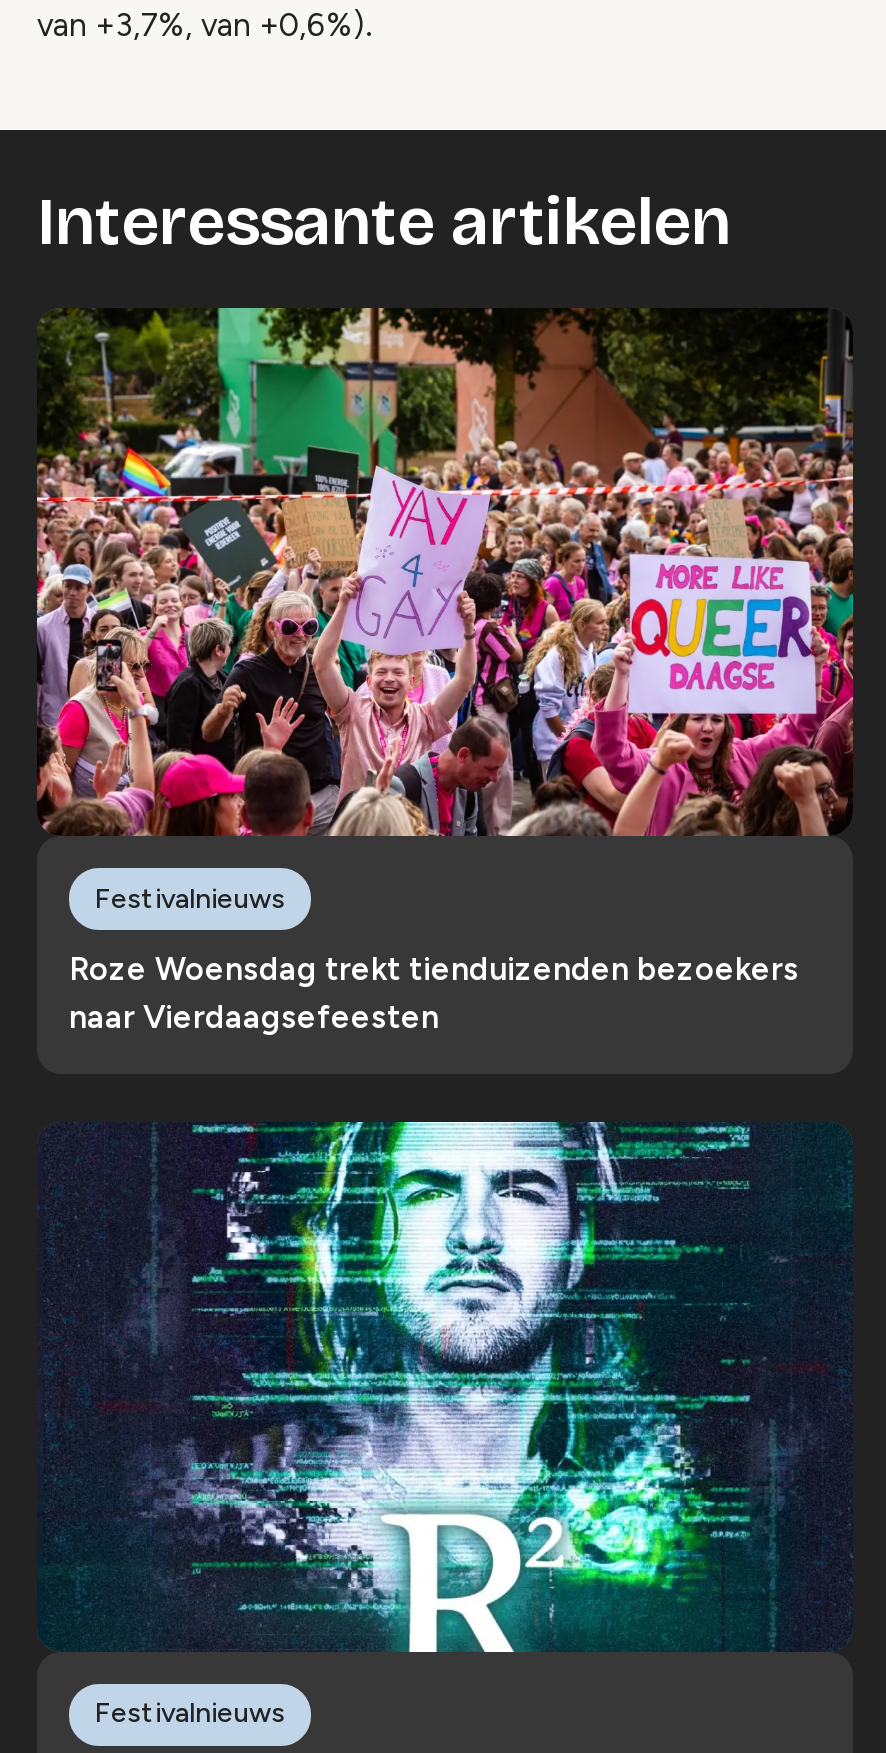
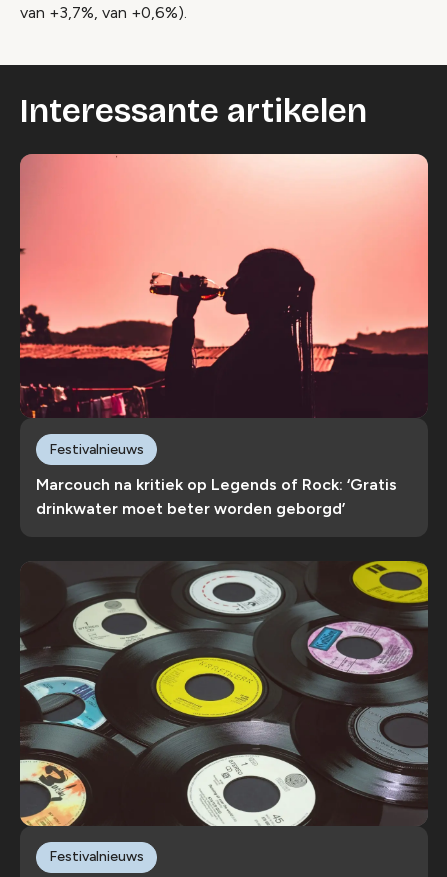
- [image]
+ [image]

- Roze Woensdag trekt tienduizenden bezoekers
- naar Vierdaagsefeesten
+ Marcouch na kritiek op Legends of Rock: ‘Gratis
+ drinkwater moet beter worden geborgd’

- [image]
+ [image]
